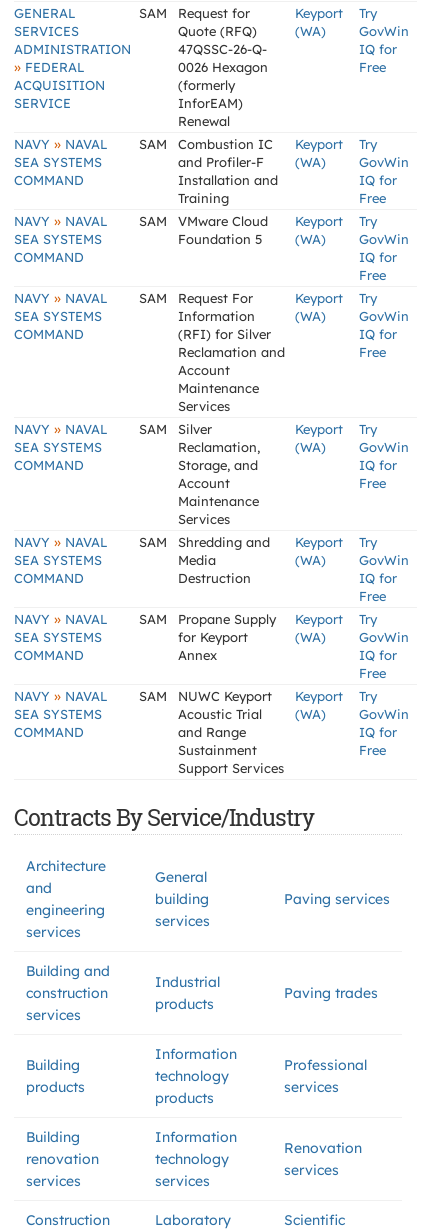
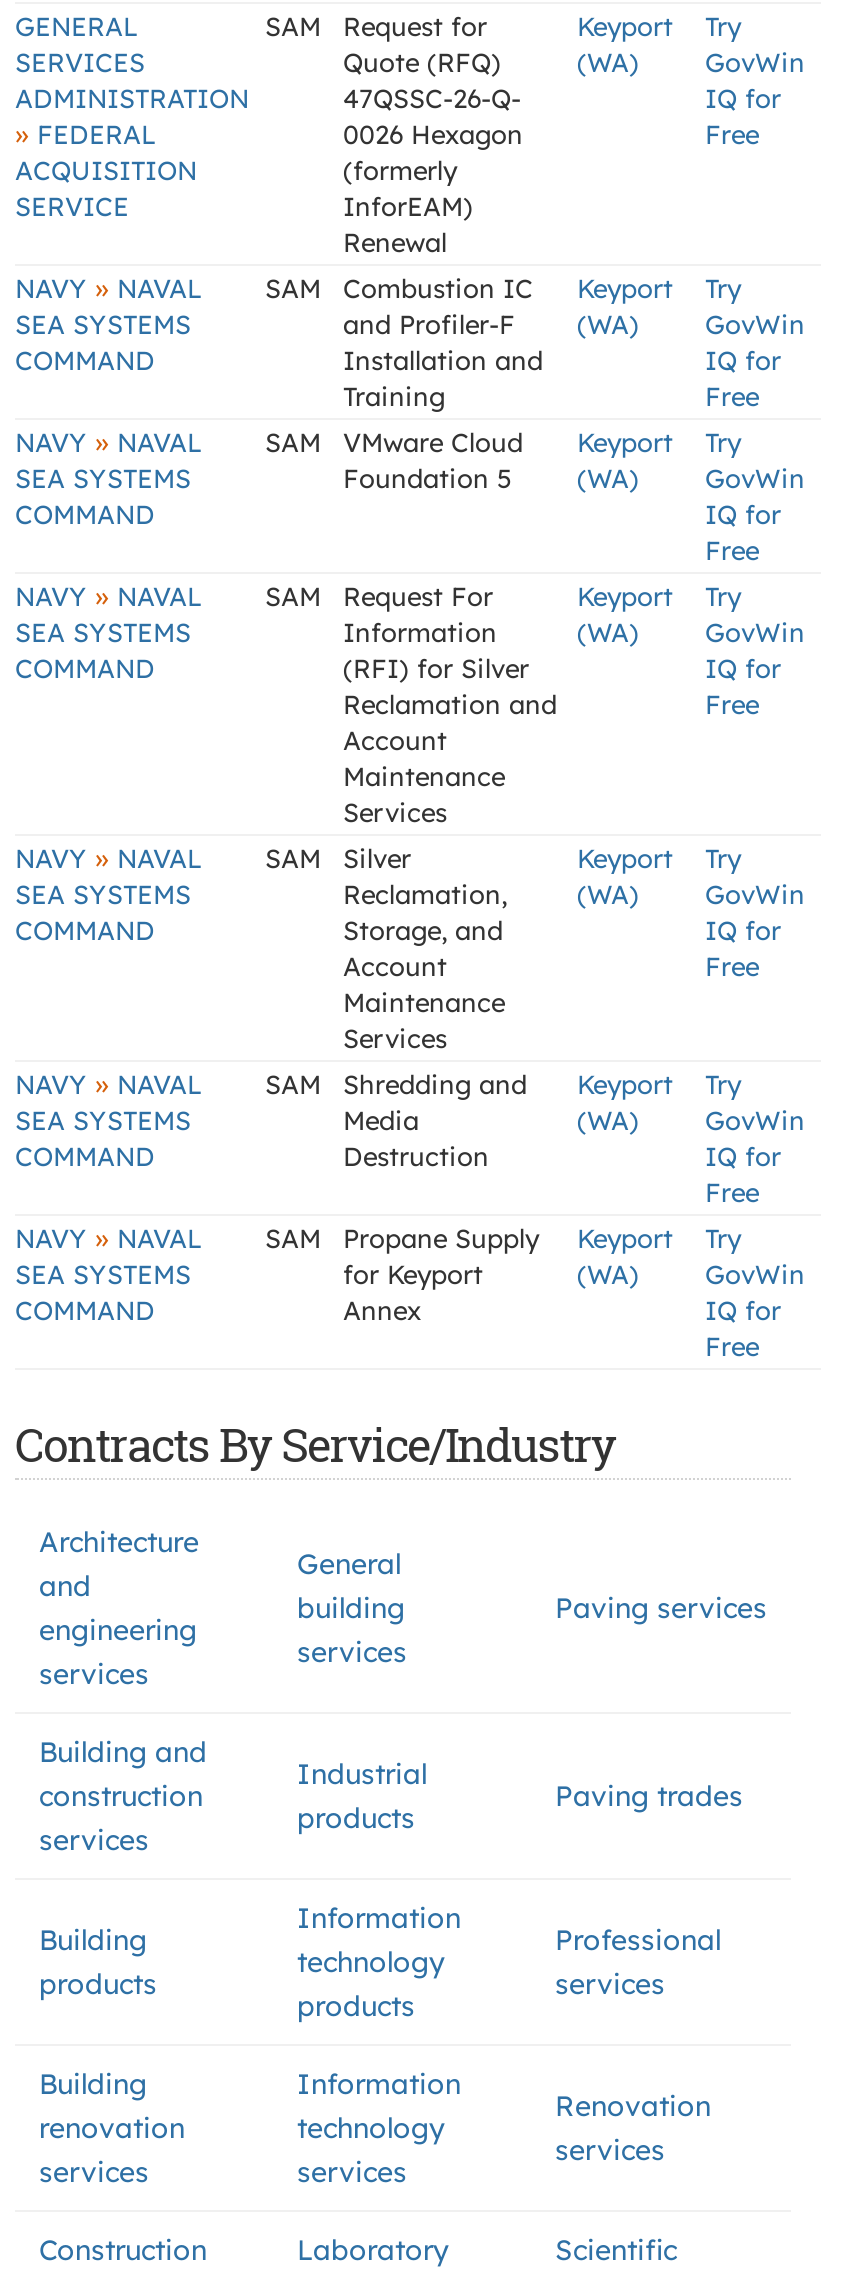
- NAVY» NAVAL
- SEA SYSTEMS
- COMMAND

- SAM
- NUWC Keyport
- Acoustic Trial
- and Range
- Sustainment
- Support Services

- Keyport
- (WA)

- Try
- GovWin
- IQ for
- Free
